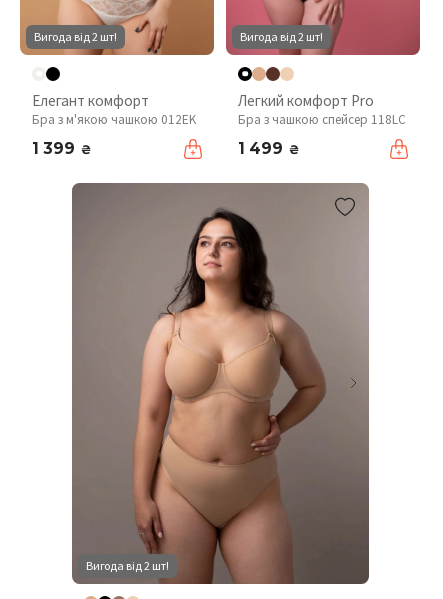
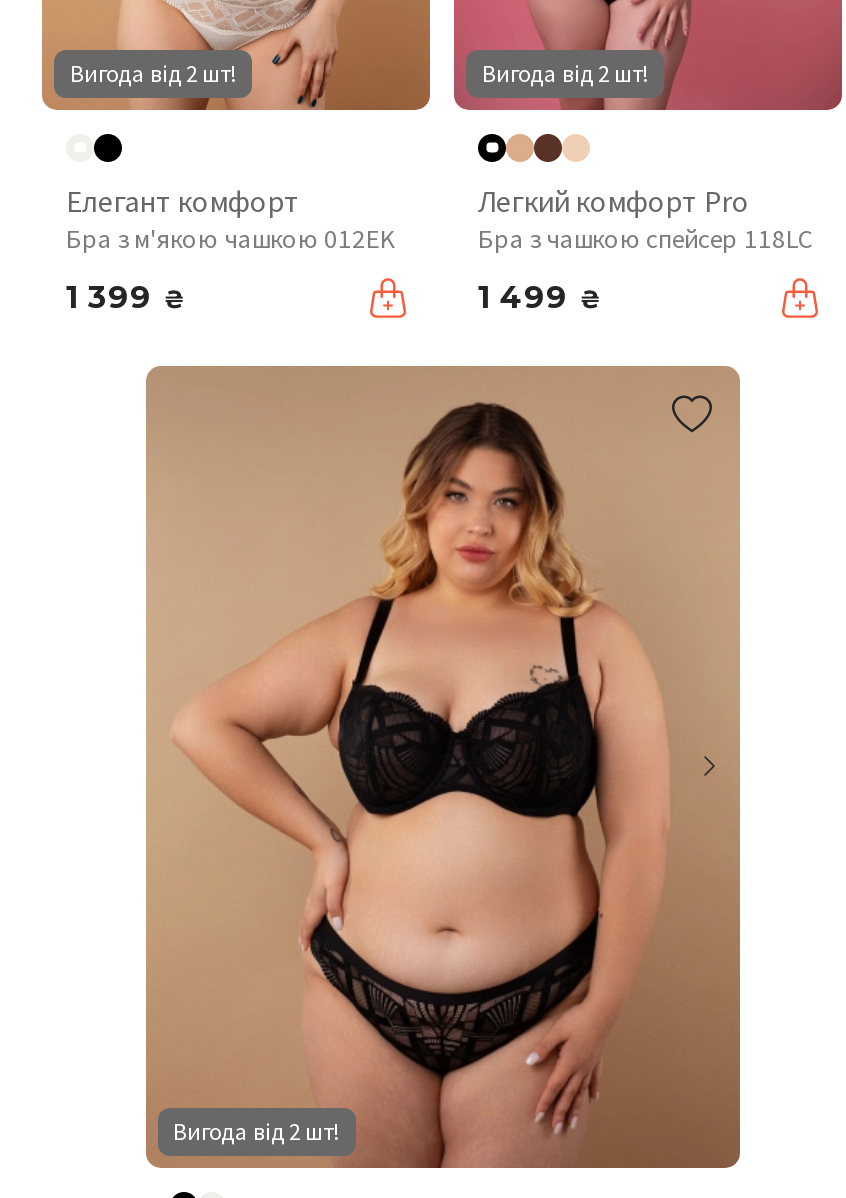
- [image]
+ [image]
